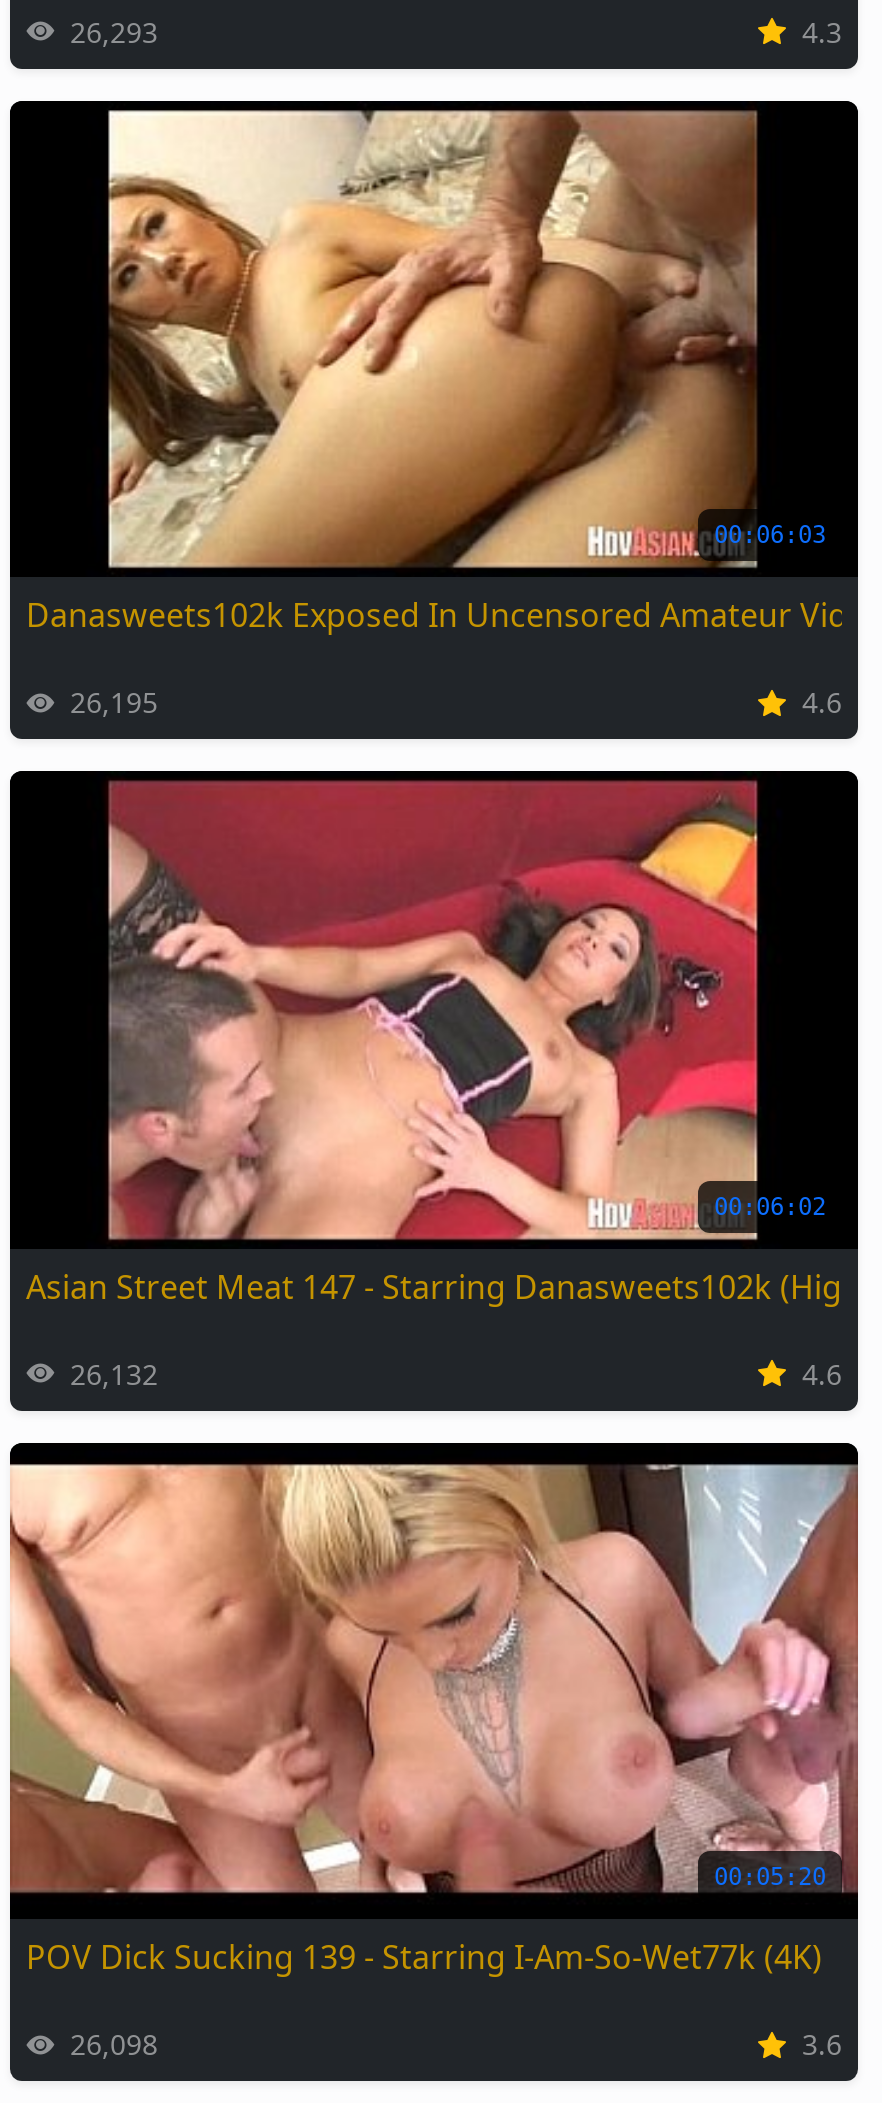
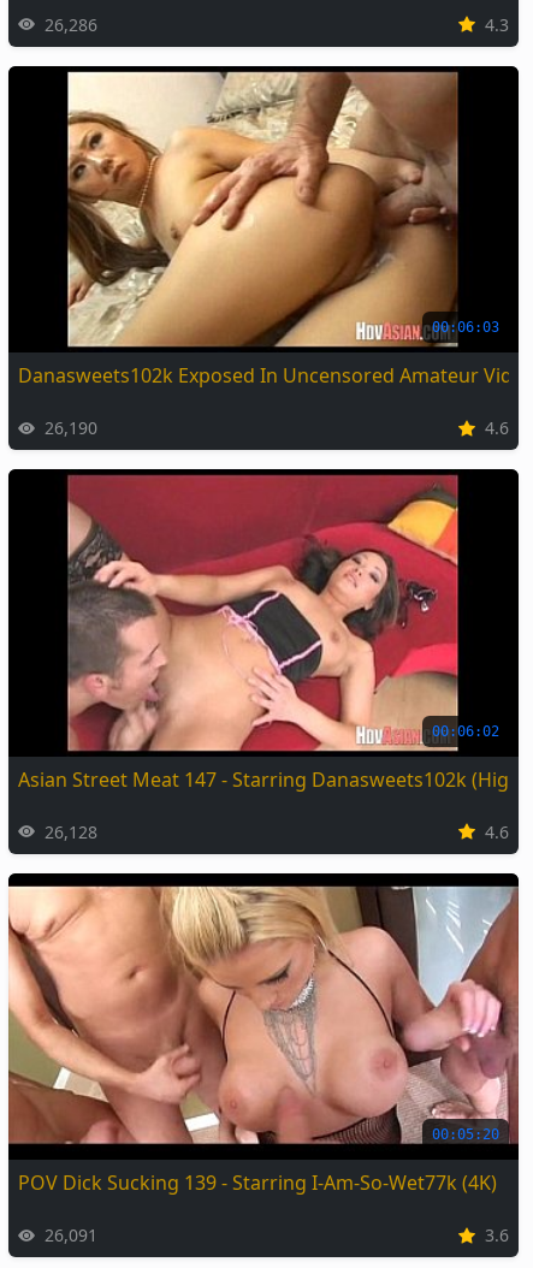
- 26,293
+ 26,286

- 26,195
+ 26,190

- 26,132
+ 26,128

- 26,098
+ 26,091
